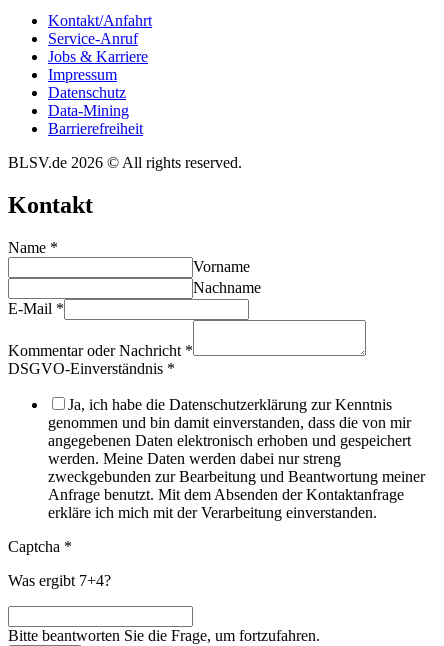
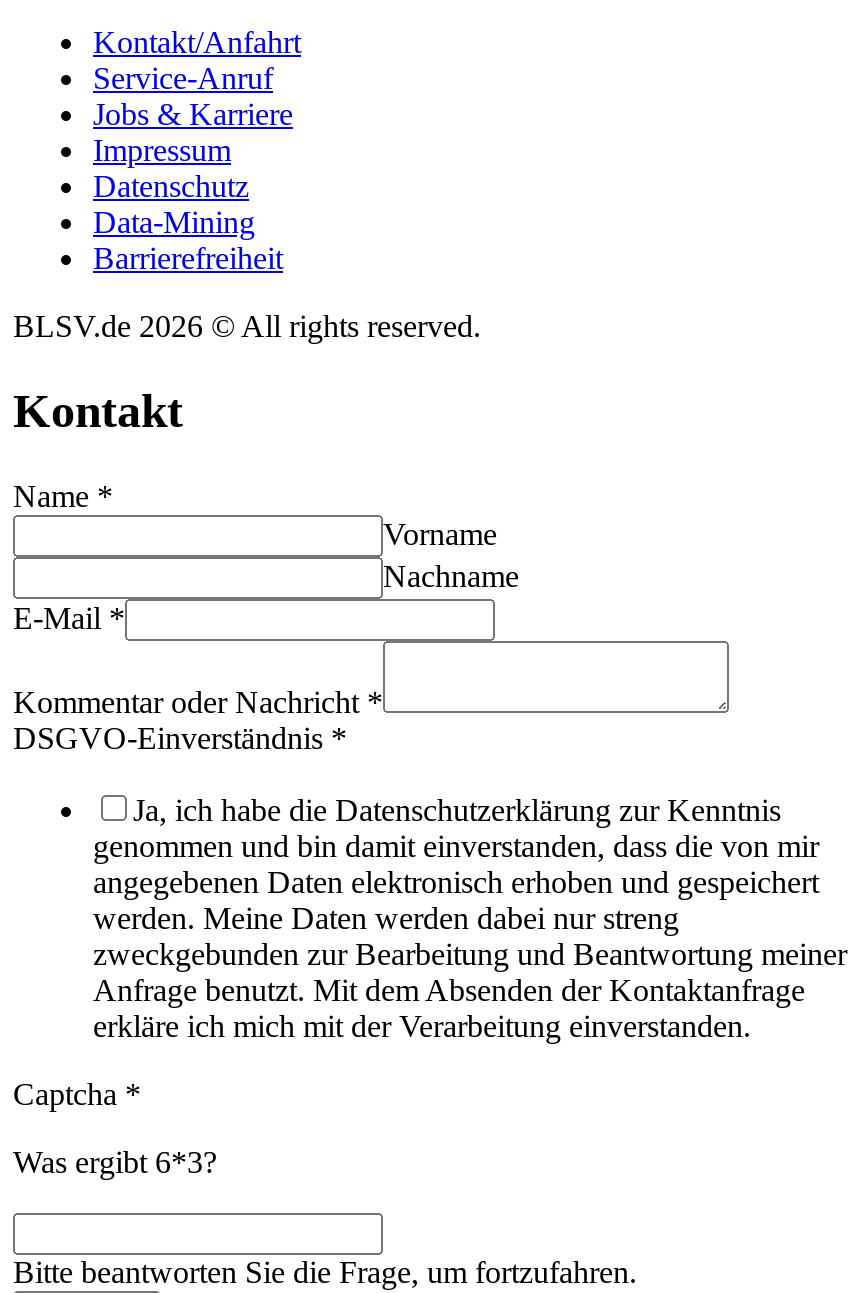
- Was ergibt 7+4?
+ Was ergibt 6*3?
